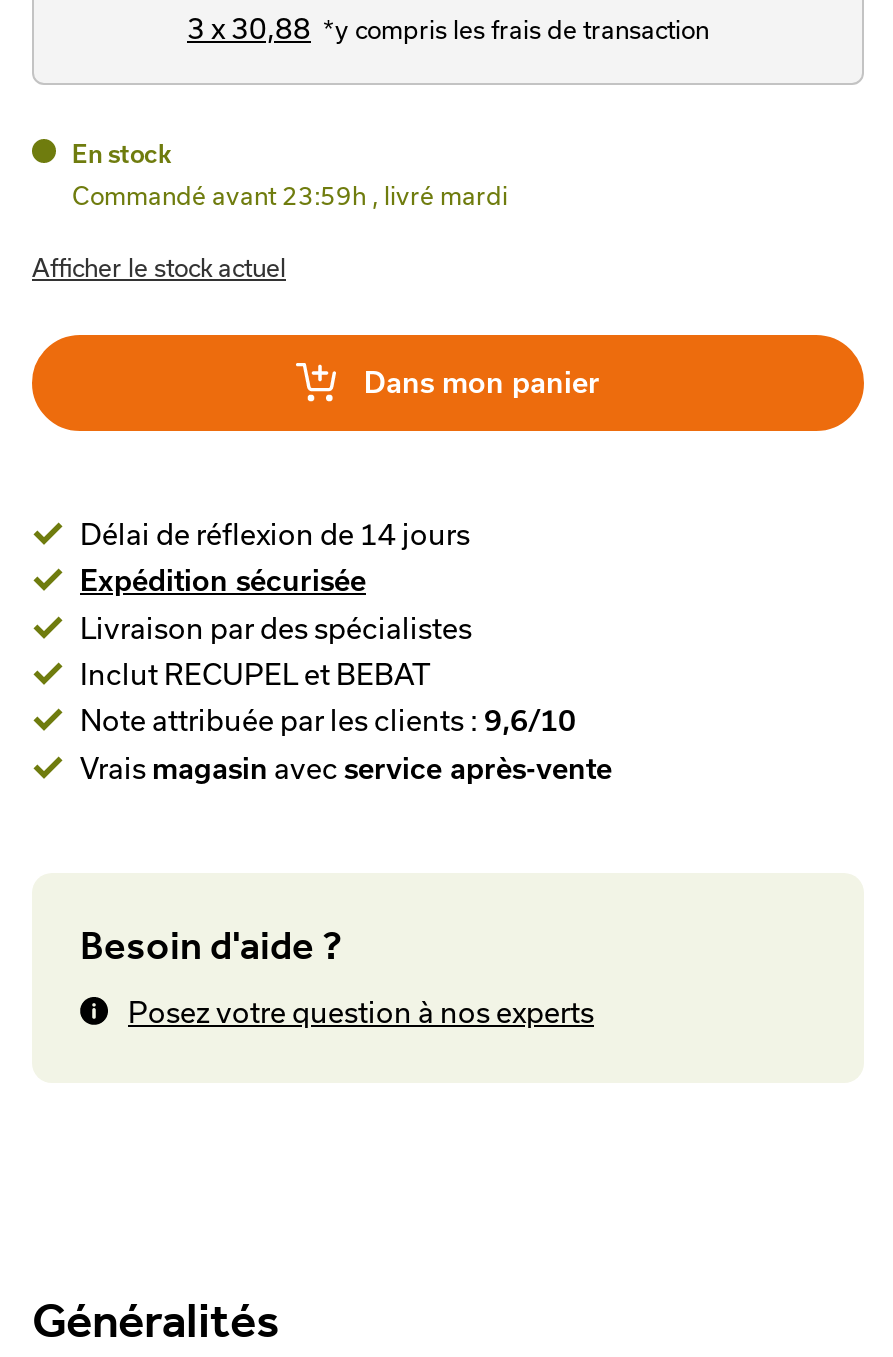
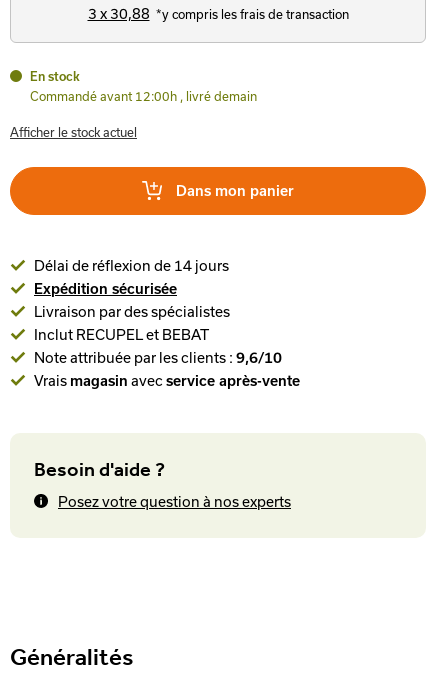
- Commandé avant 23:59h , livré mardi
+ Commandé avant 12:00h , livré demain
